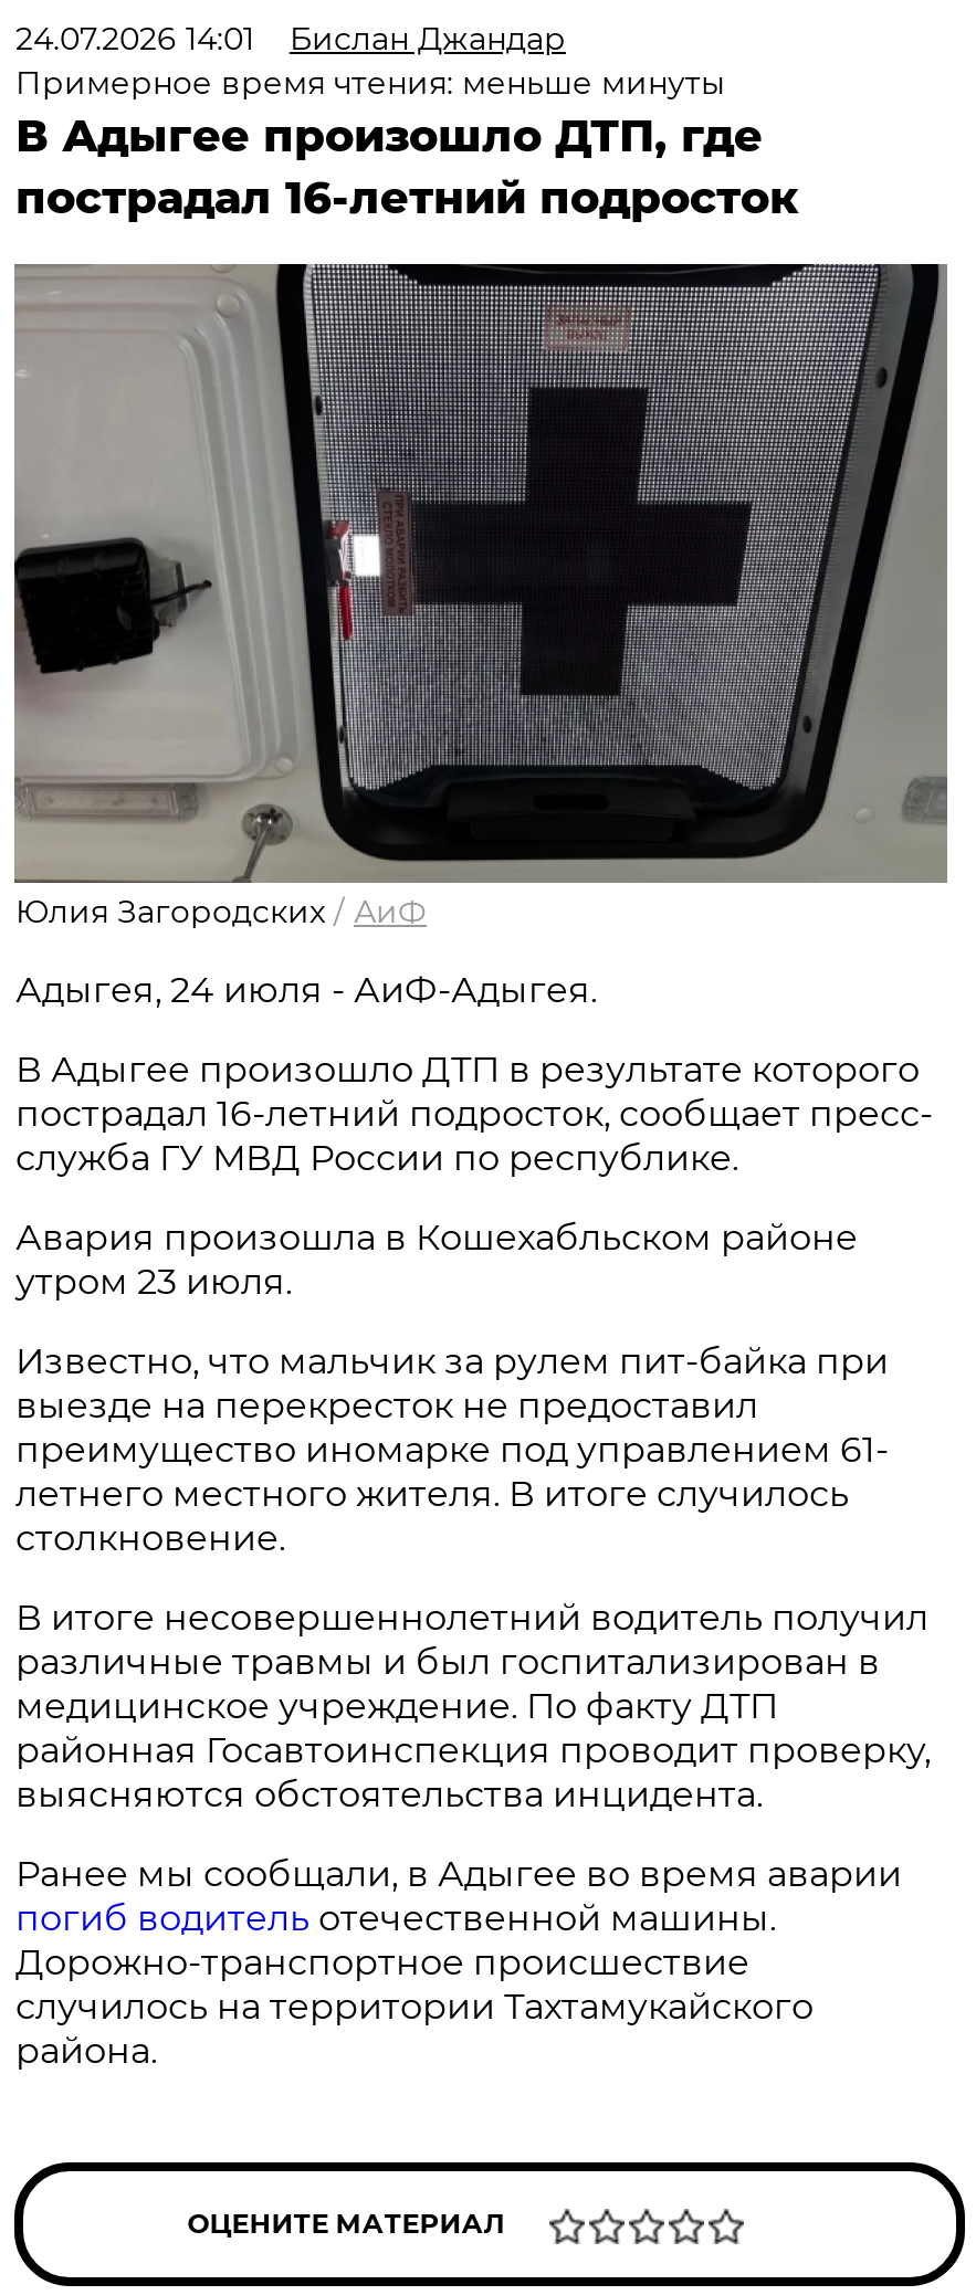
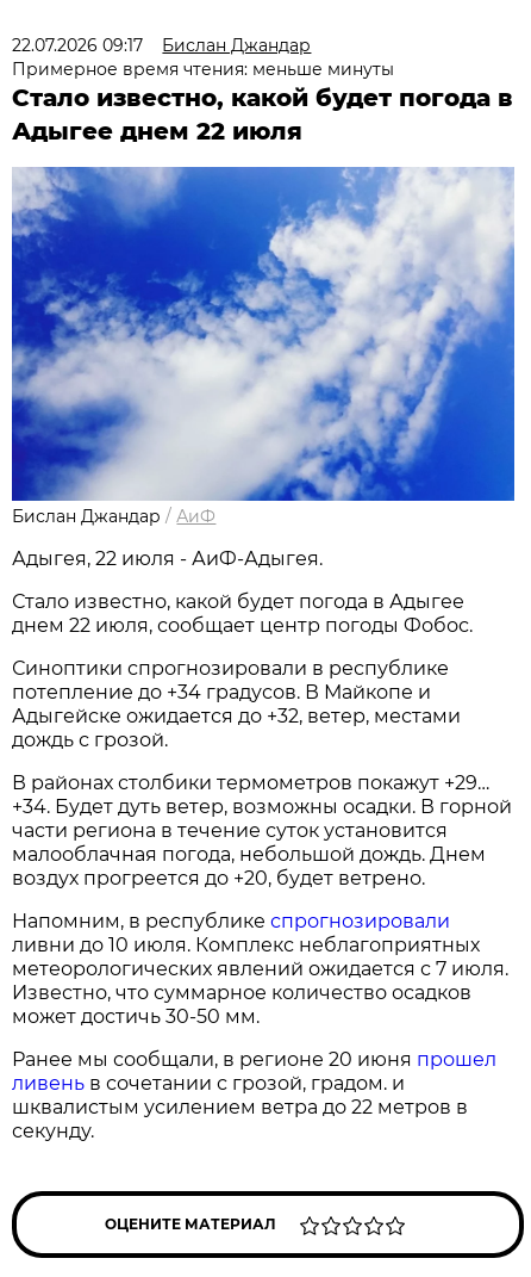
- 24.07.2026 14:01 Бислан Джандар
+ 22.07.2026 09:17 Бислан Джандар

- В Адыгее произошло ДТП, где
- пострадал 16-летний подросток
+ Стало известно, какой будет погода в
+ Адыгее днем 22 июля

- [image]
- Юлия Загородских / АиФ
+ [image]
+ Бислан Джандар / АиФ

- Адыгея, 24 июля - АиФ-Адыгея.
+ Адыгея, 22 июля - АиФ-Адыгея.

- В Адыгее произошло ДТП в результате которого
- пострадал 16-летний подросток, сообщает пресс-
- служба ГУ МВД России по республике.
+ Стало известно, какой будет погода в Адыгее
+ днем 22 июля, сообщает центр погоды Фобос.

- Авария произошла в Кошехабльском районе
- утром 23 июля.
+ Синоптики спрогнозировали в республике
+ потепление до +34 градусов. В Майкопе и
+ Адыгейске ожидается до +32, ветер, местами
+ дождь с грозой.

- Известно, что мальчик за рулем пит-байка при
- выезде на перекресток не предоставил
- преимущество иномарке под управлением 61-
- летнего местного жителя. В итоге случилось
- столкновение.
+ В районах столбики термометров покажут +29…
+ +34. Будет дуть ветер, возможны осадки. В горной
+ части региона в течение суток установится
+ малооблачная погода, небольшой дождь. Днем
+ воздух прогреется до +20, будет ветрено.

- В итоге несовершеннолетний водитель получил
- различные травмы и был госпитализирован в
- медицинское учреждение. По факту ДТП
- районная Госавтоинспекция проводит проверку,
- выясняются обстоятельства инцидента.
+ Напомним, в республике спрогнозировали
+ ливни до 10 июля. Комплекс неблагоприятных
+ метеорологических явлений ожидается с 7 июля.
+ Известно, что суммарное количество осадков
+ может достичь 30-50 мм.

- Ранее мы сообщали, в Адыгее во время аварии
- погиб водитель отечественной машины.
- Дорожно-транспортное происшествие
- случилось на территории Тахтамукайского
- района.
+ Ранее мы сообщали, в регионе 20 июня прошел
+ ливень в сочетании с грозой, градом. и
+ шквалистым усилением ветра до 22 метров в
+ секунду.
